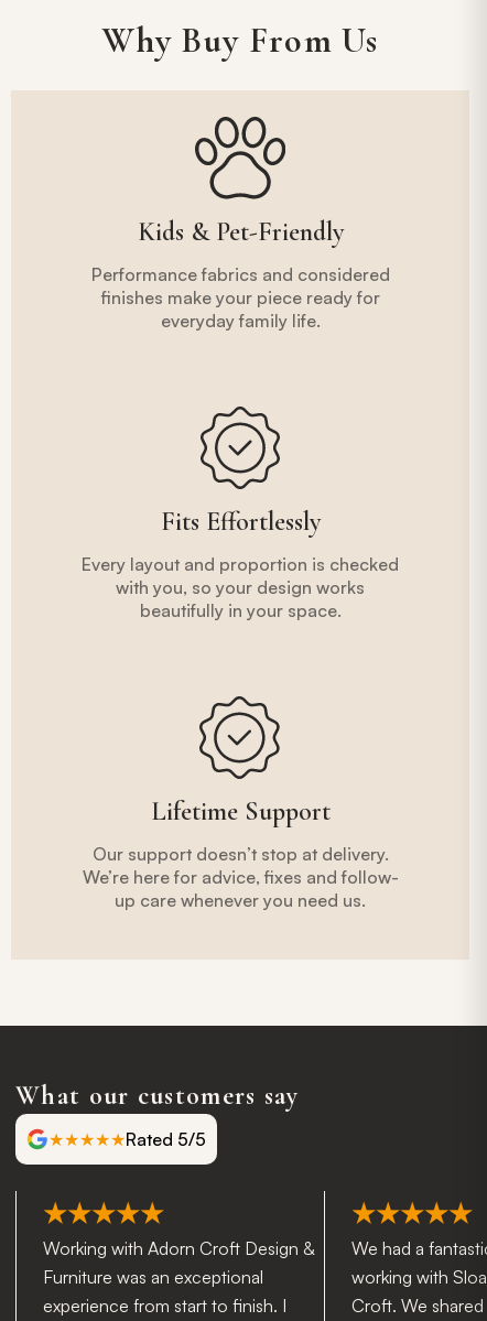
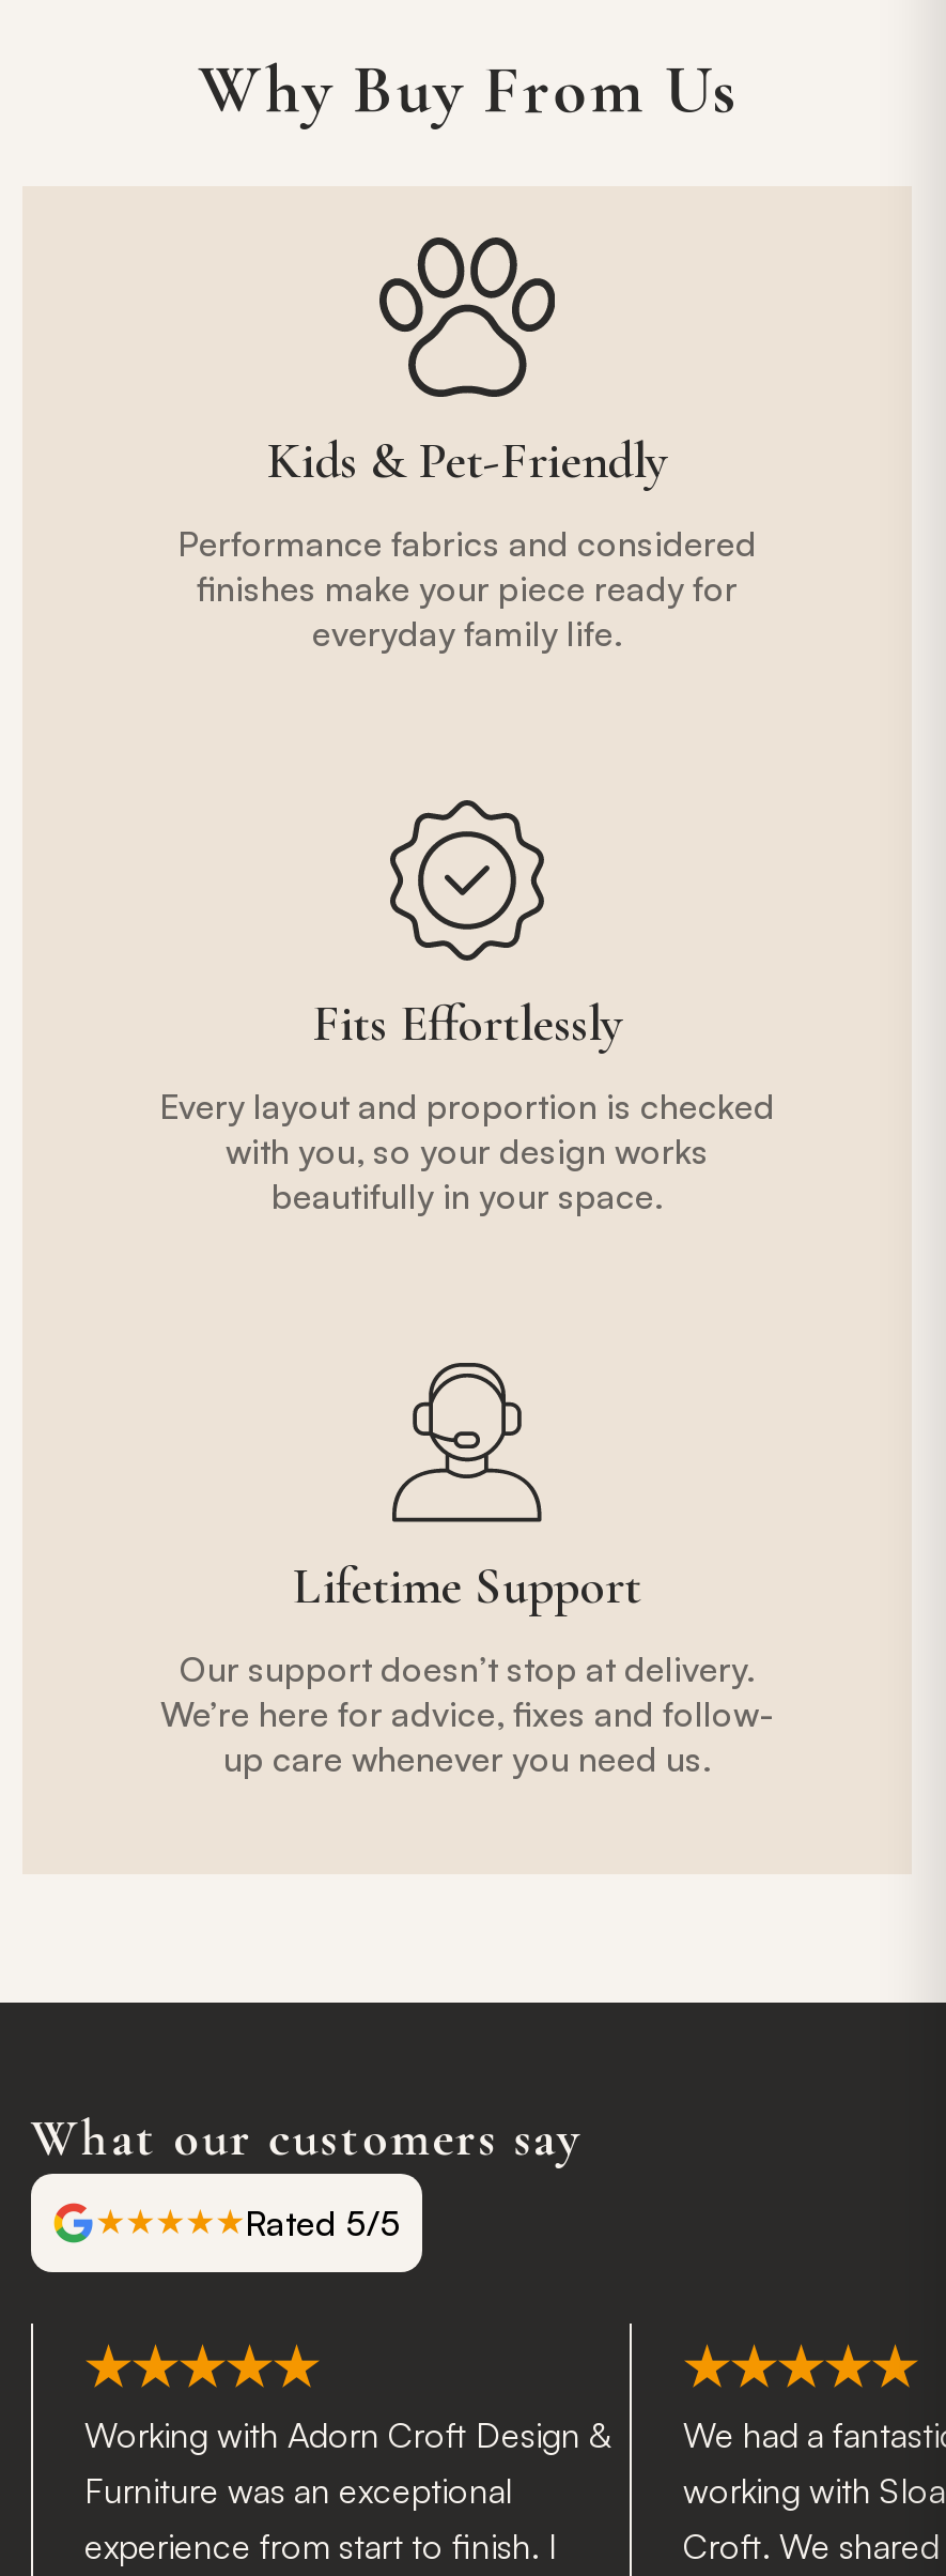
- [image]
+ [image]
